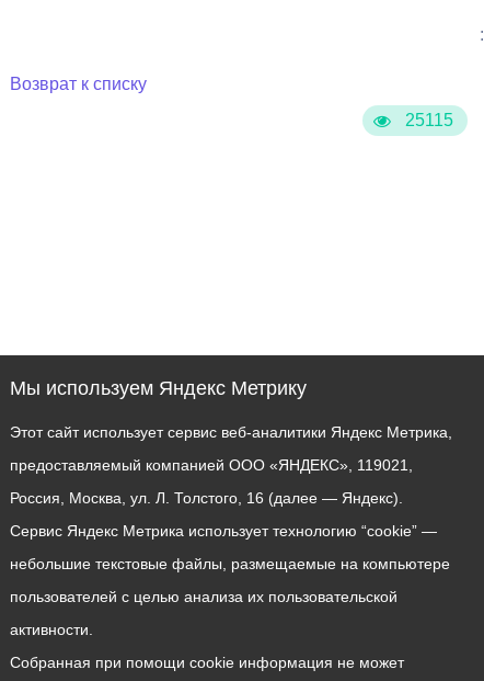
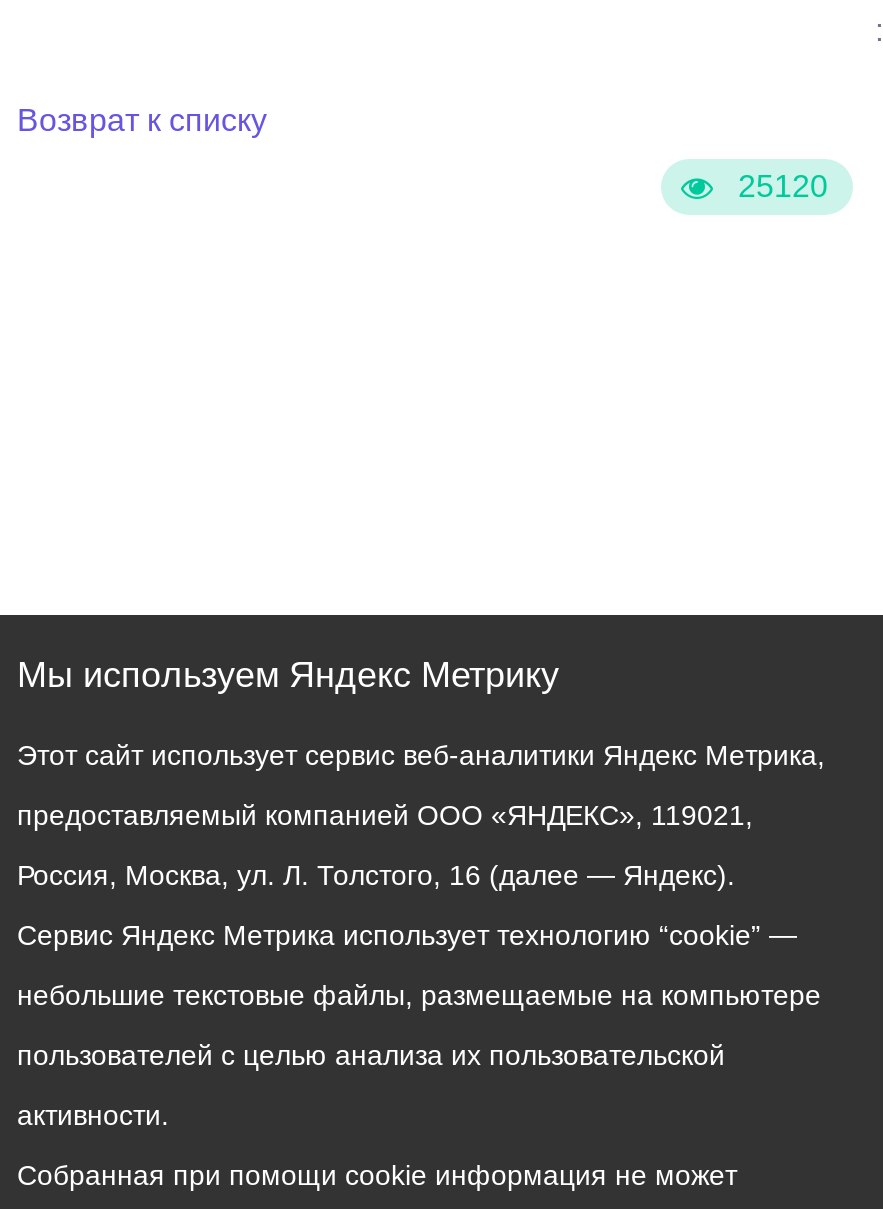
- 25115
+ 25120
